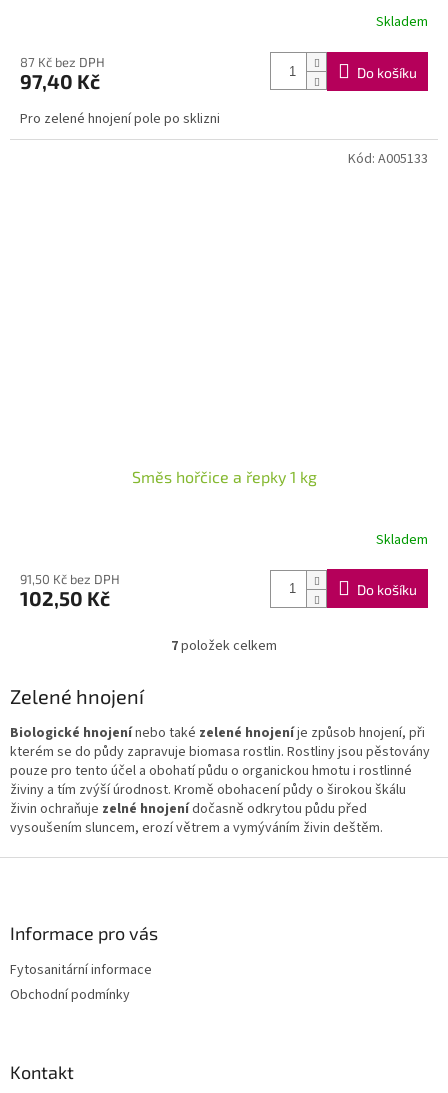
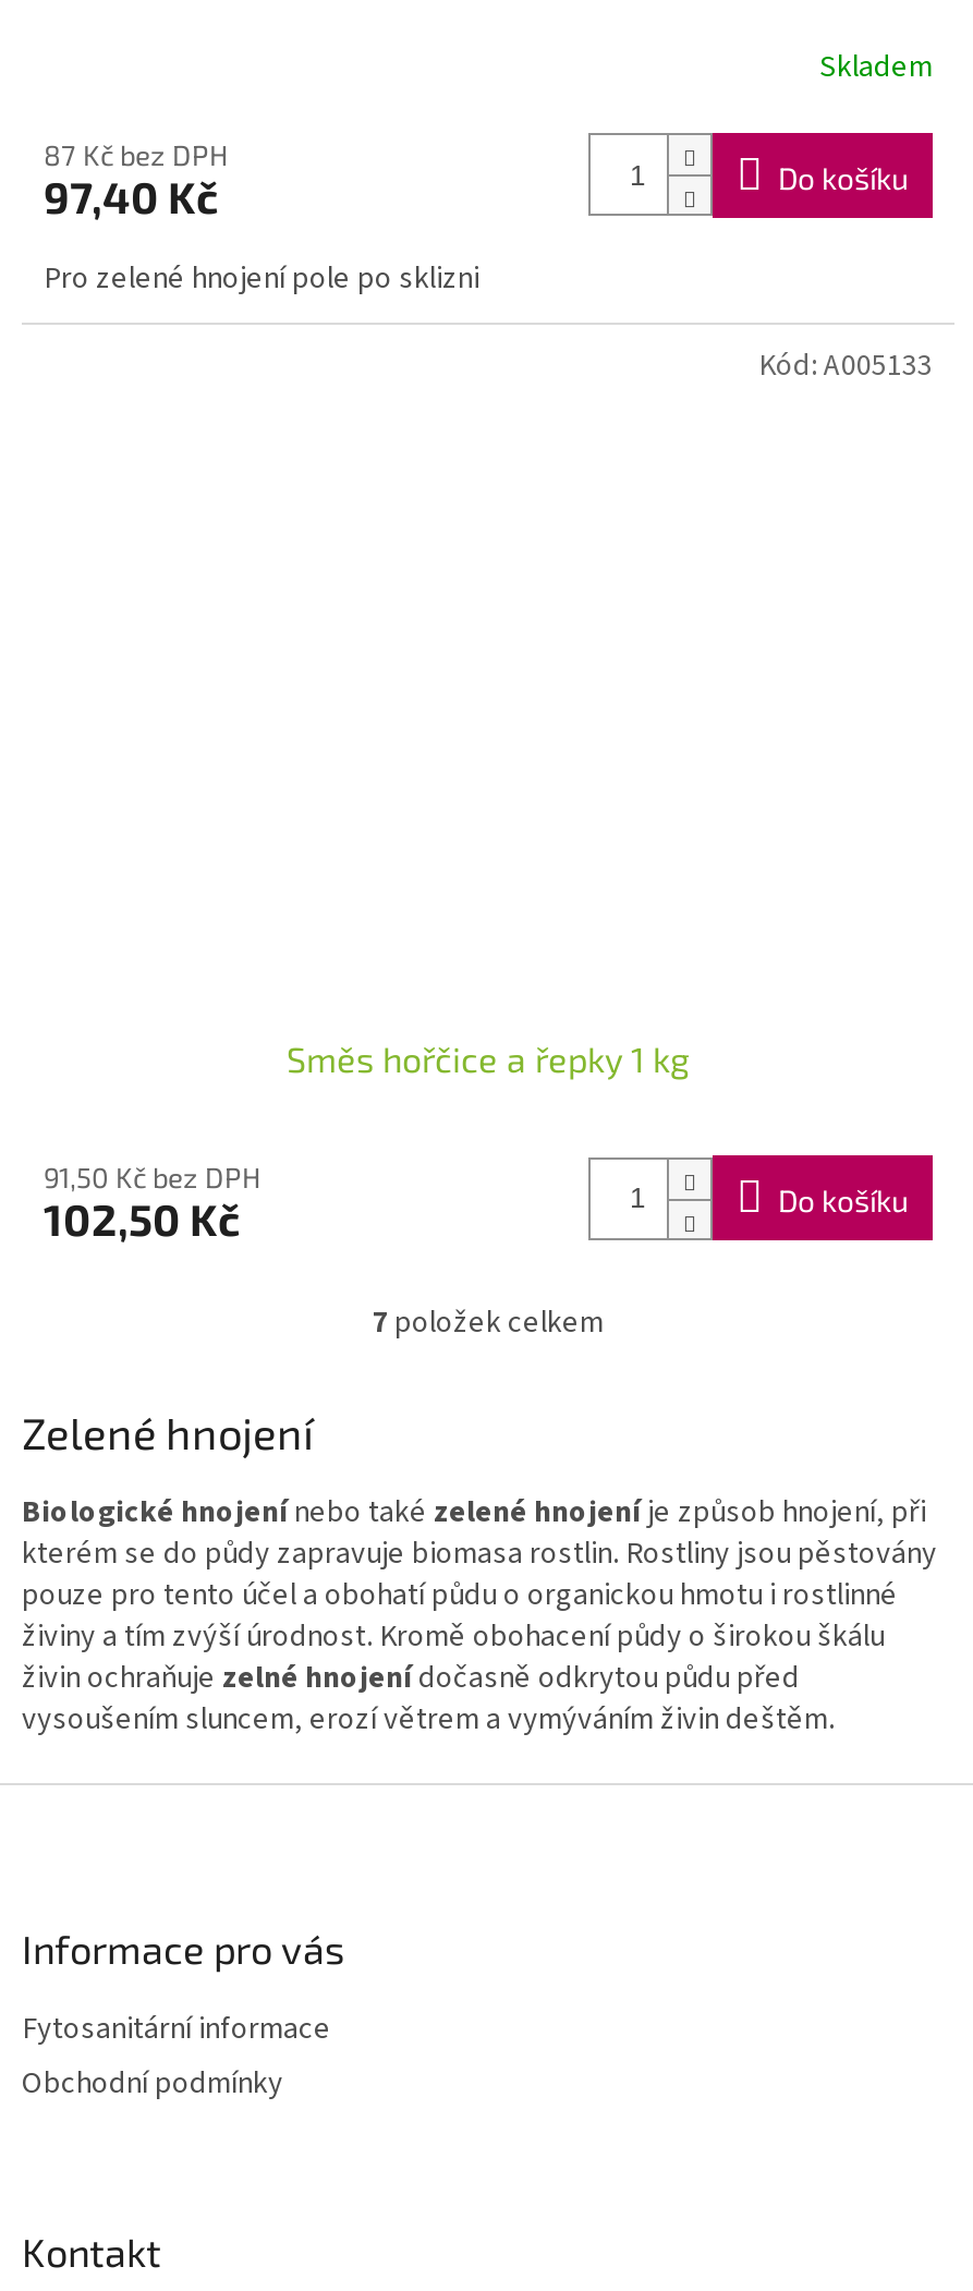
- Skladem
